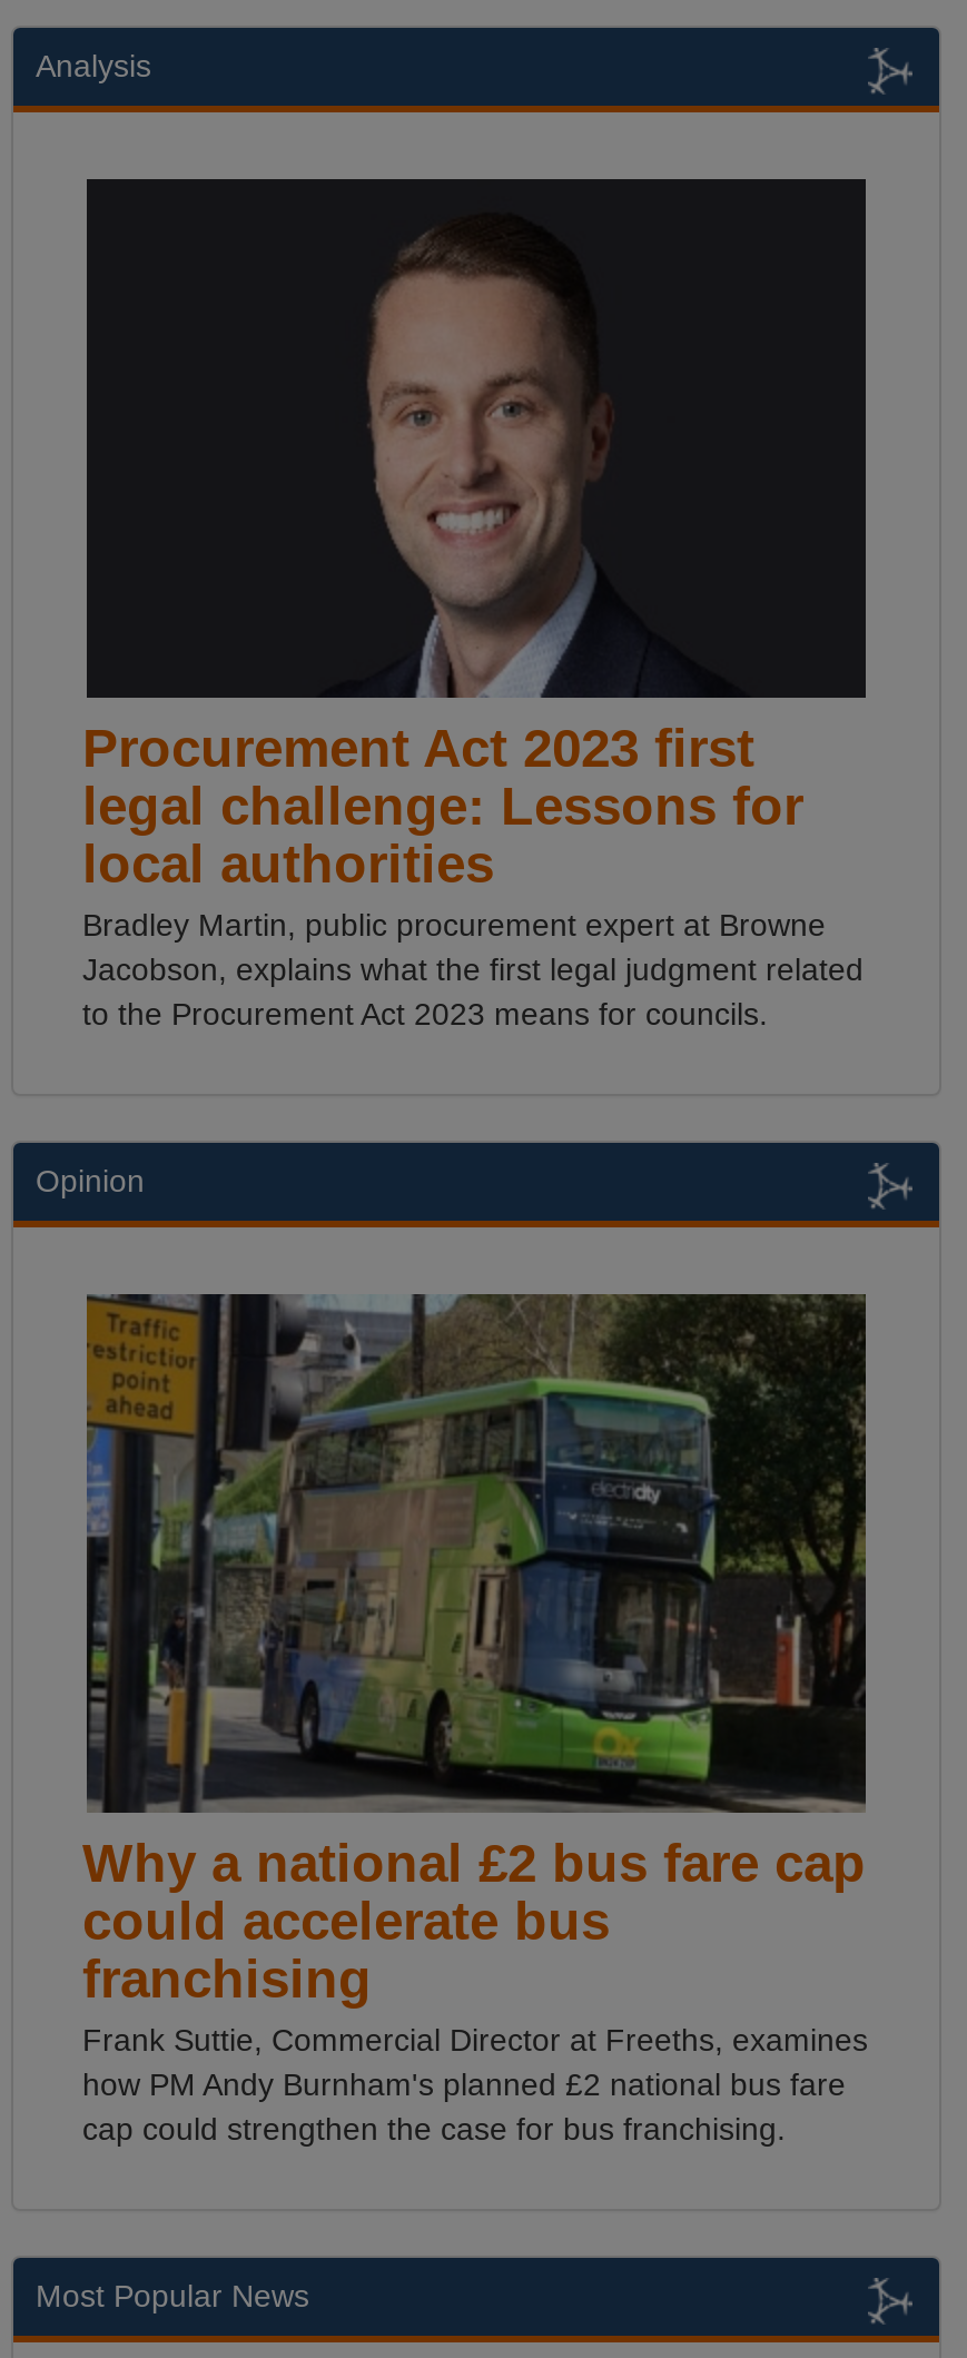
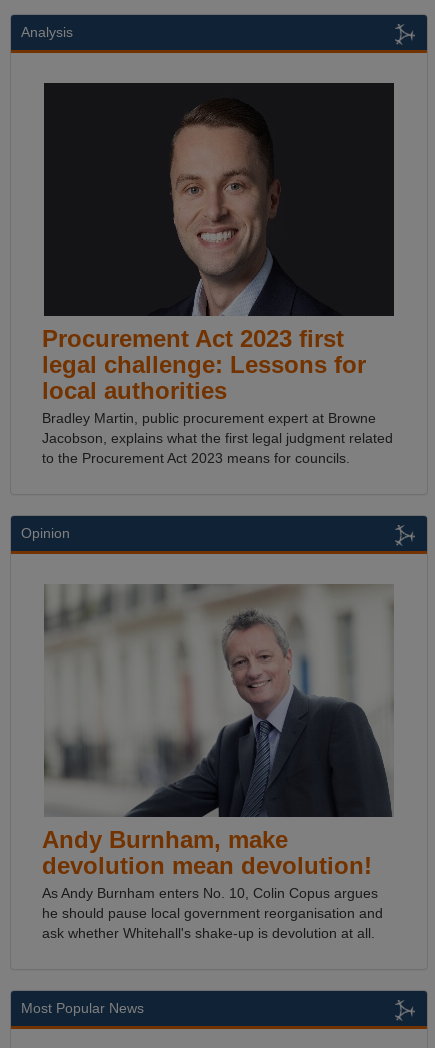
- [image]
- Why a national £2 bus fare cap
- could accelerate bus
- franchising
- Frank Suttie, Commercial Director at Freeths, examines
- how PM Andy Burnham's planned £2 national bus fare
- cap could strengthen the case for bus franchising.
+ [image]
+ Andy Burnham, make
+ devolution mean devolution!
+ As Andy Burnham enters No. 10, Colin Copus argues
+ he should pause local government reorganisation and
+ ask whether Whitehall's shake-up is devolution at all.
